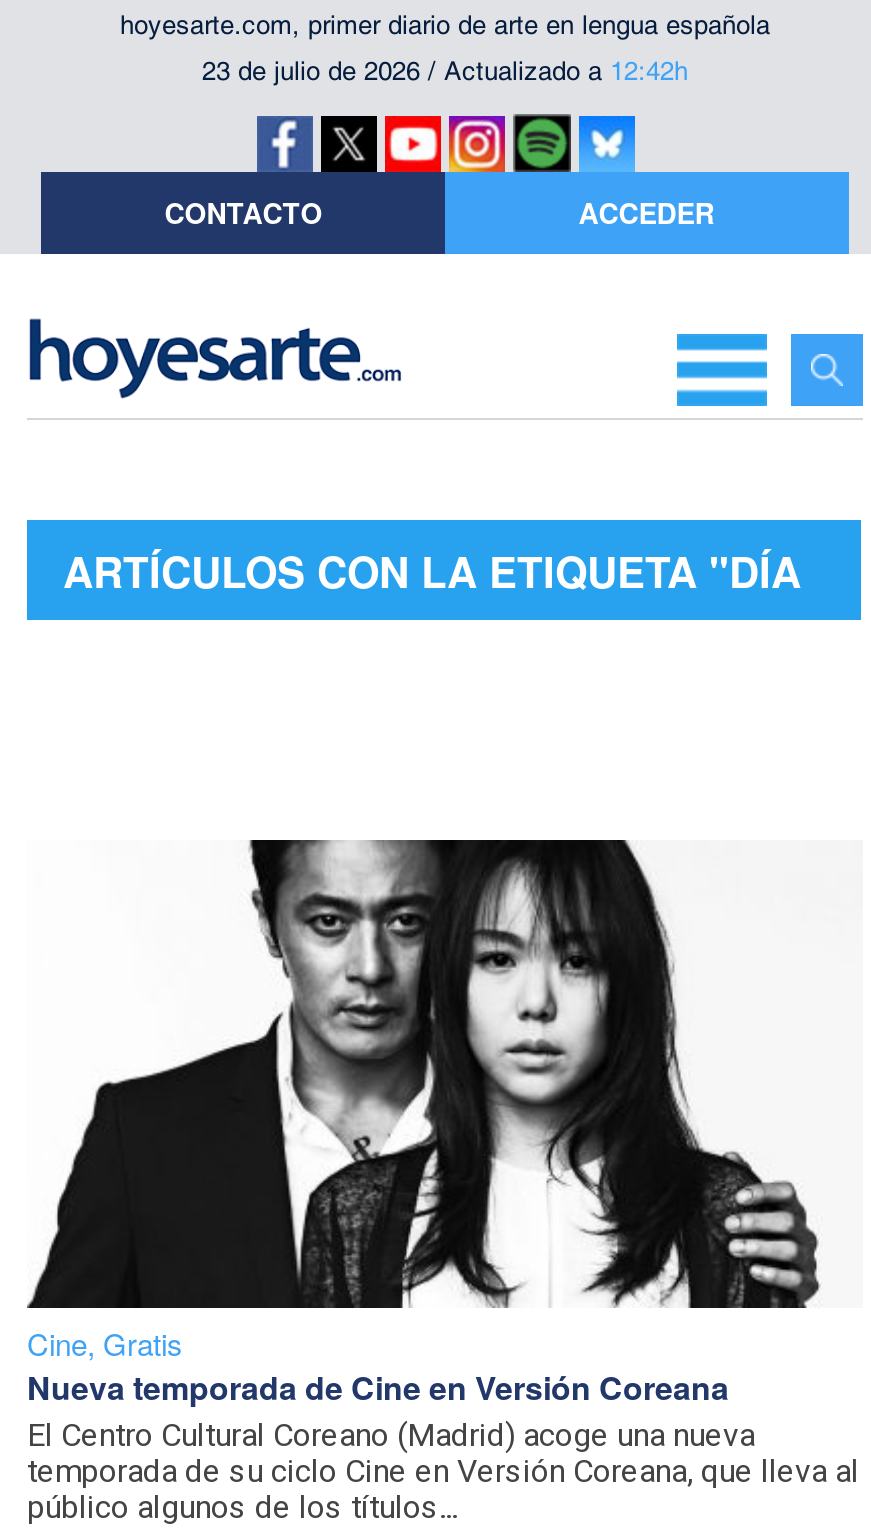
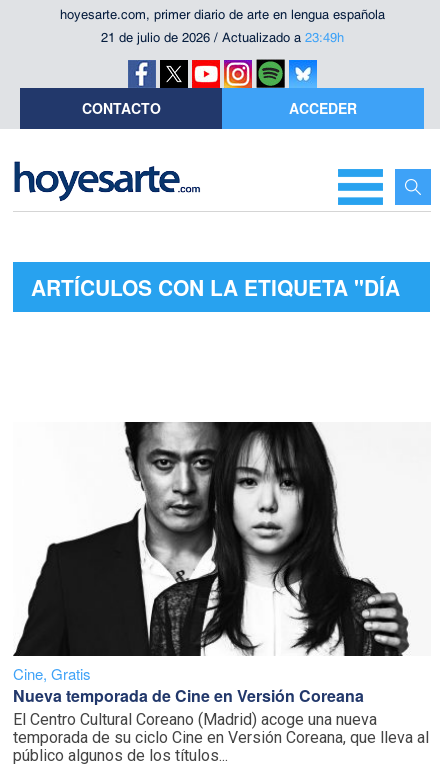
- 23 de julio de 2026 / Actualizado a 12:42h
+ 21 de julio de 2026 / Actualizado a 23:49h
